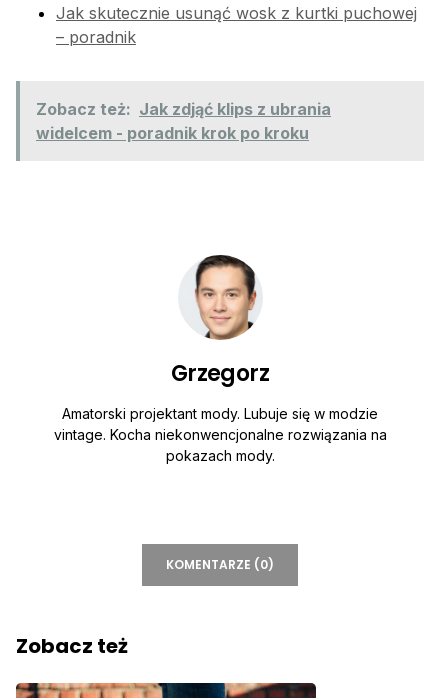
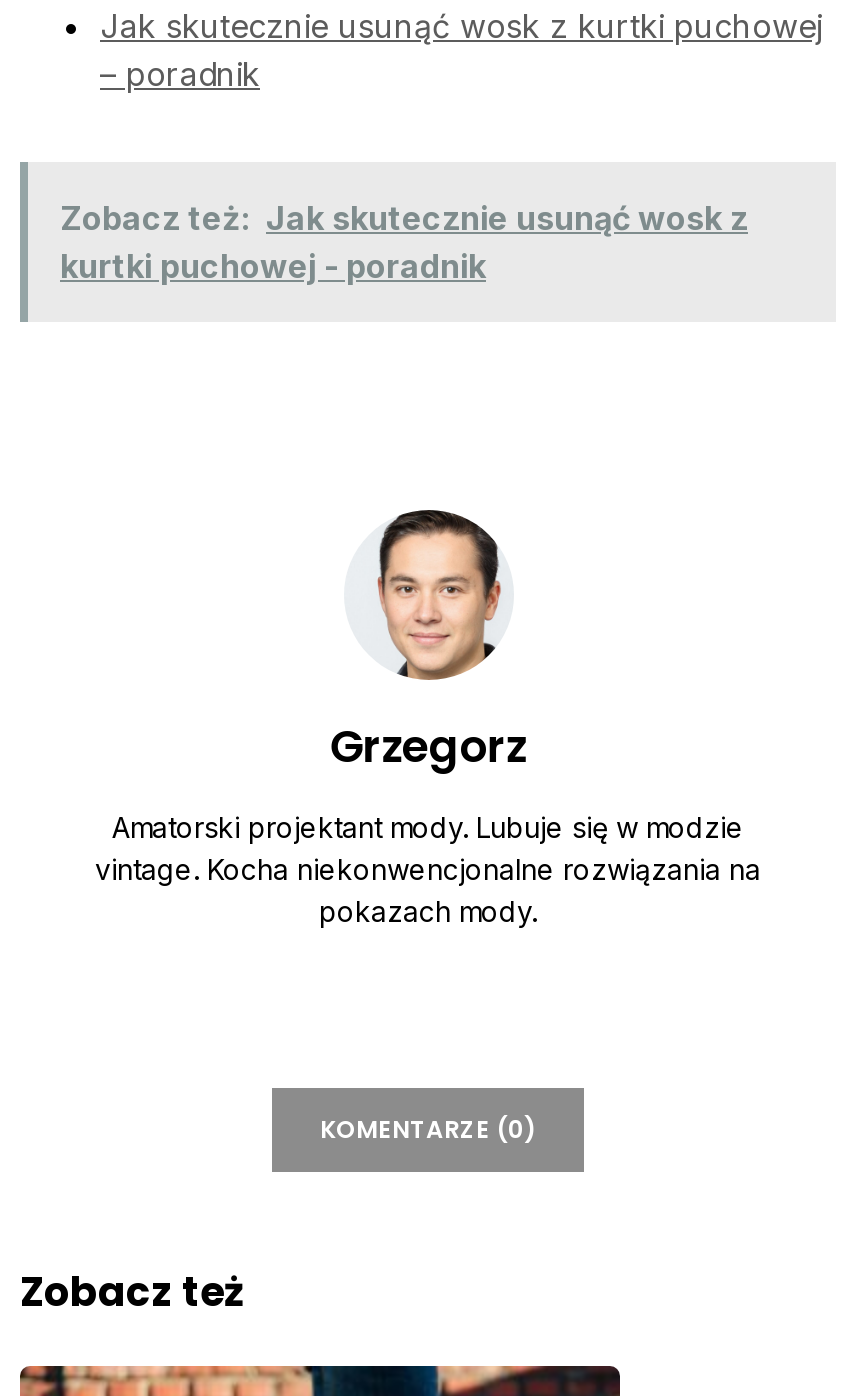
- Zobacz też: Jak zdjąć klips z ubrania
- widelcem - poradnik krok po kroku
+ Zobacz też: Jak skutecznie usunąć wosk z
+ kurtki puchowej - poradnik
